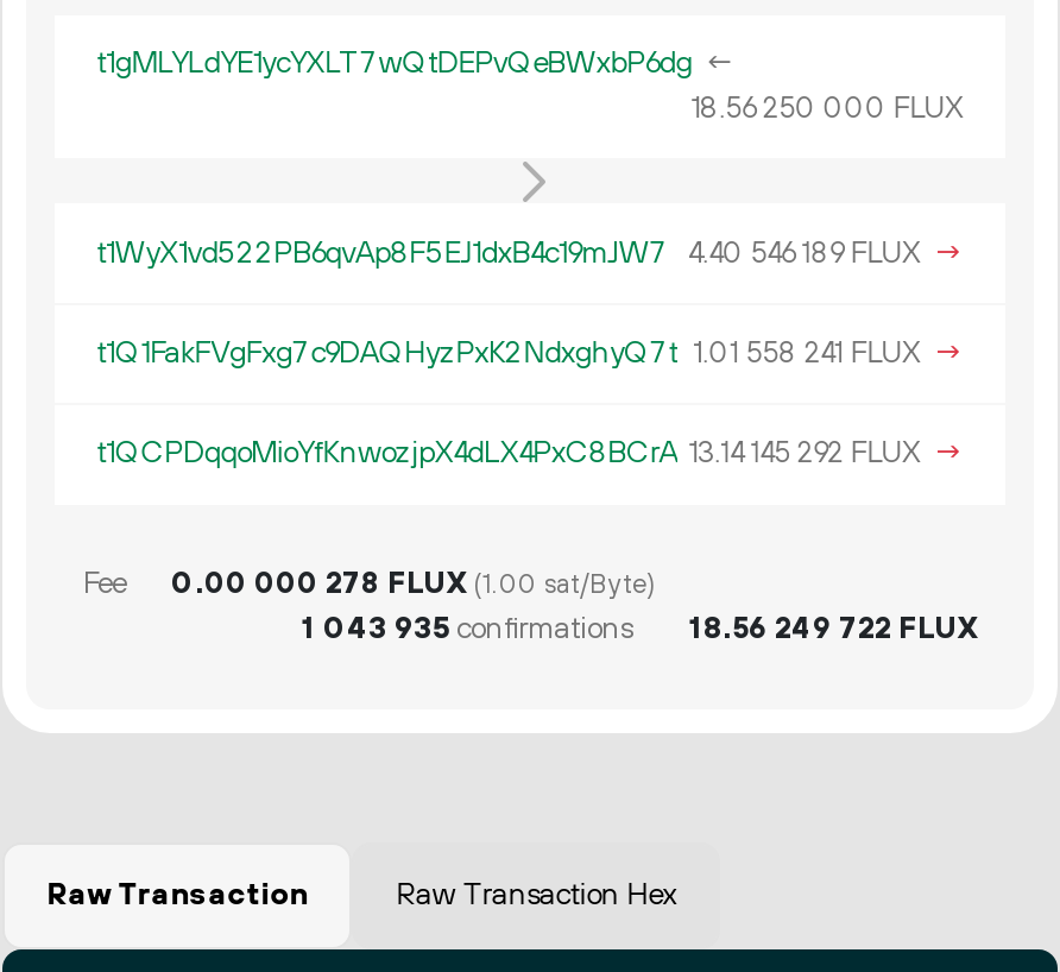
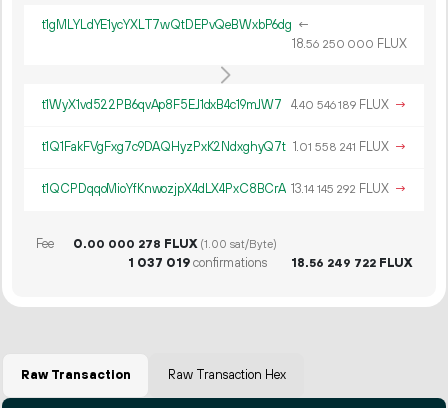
- 1 043 935 confirmations
+ 1 037 019 confirmations
